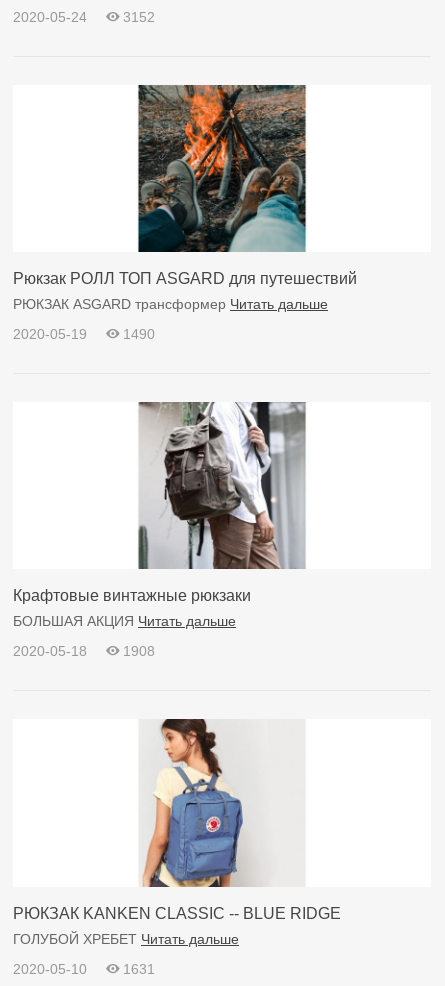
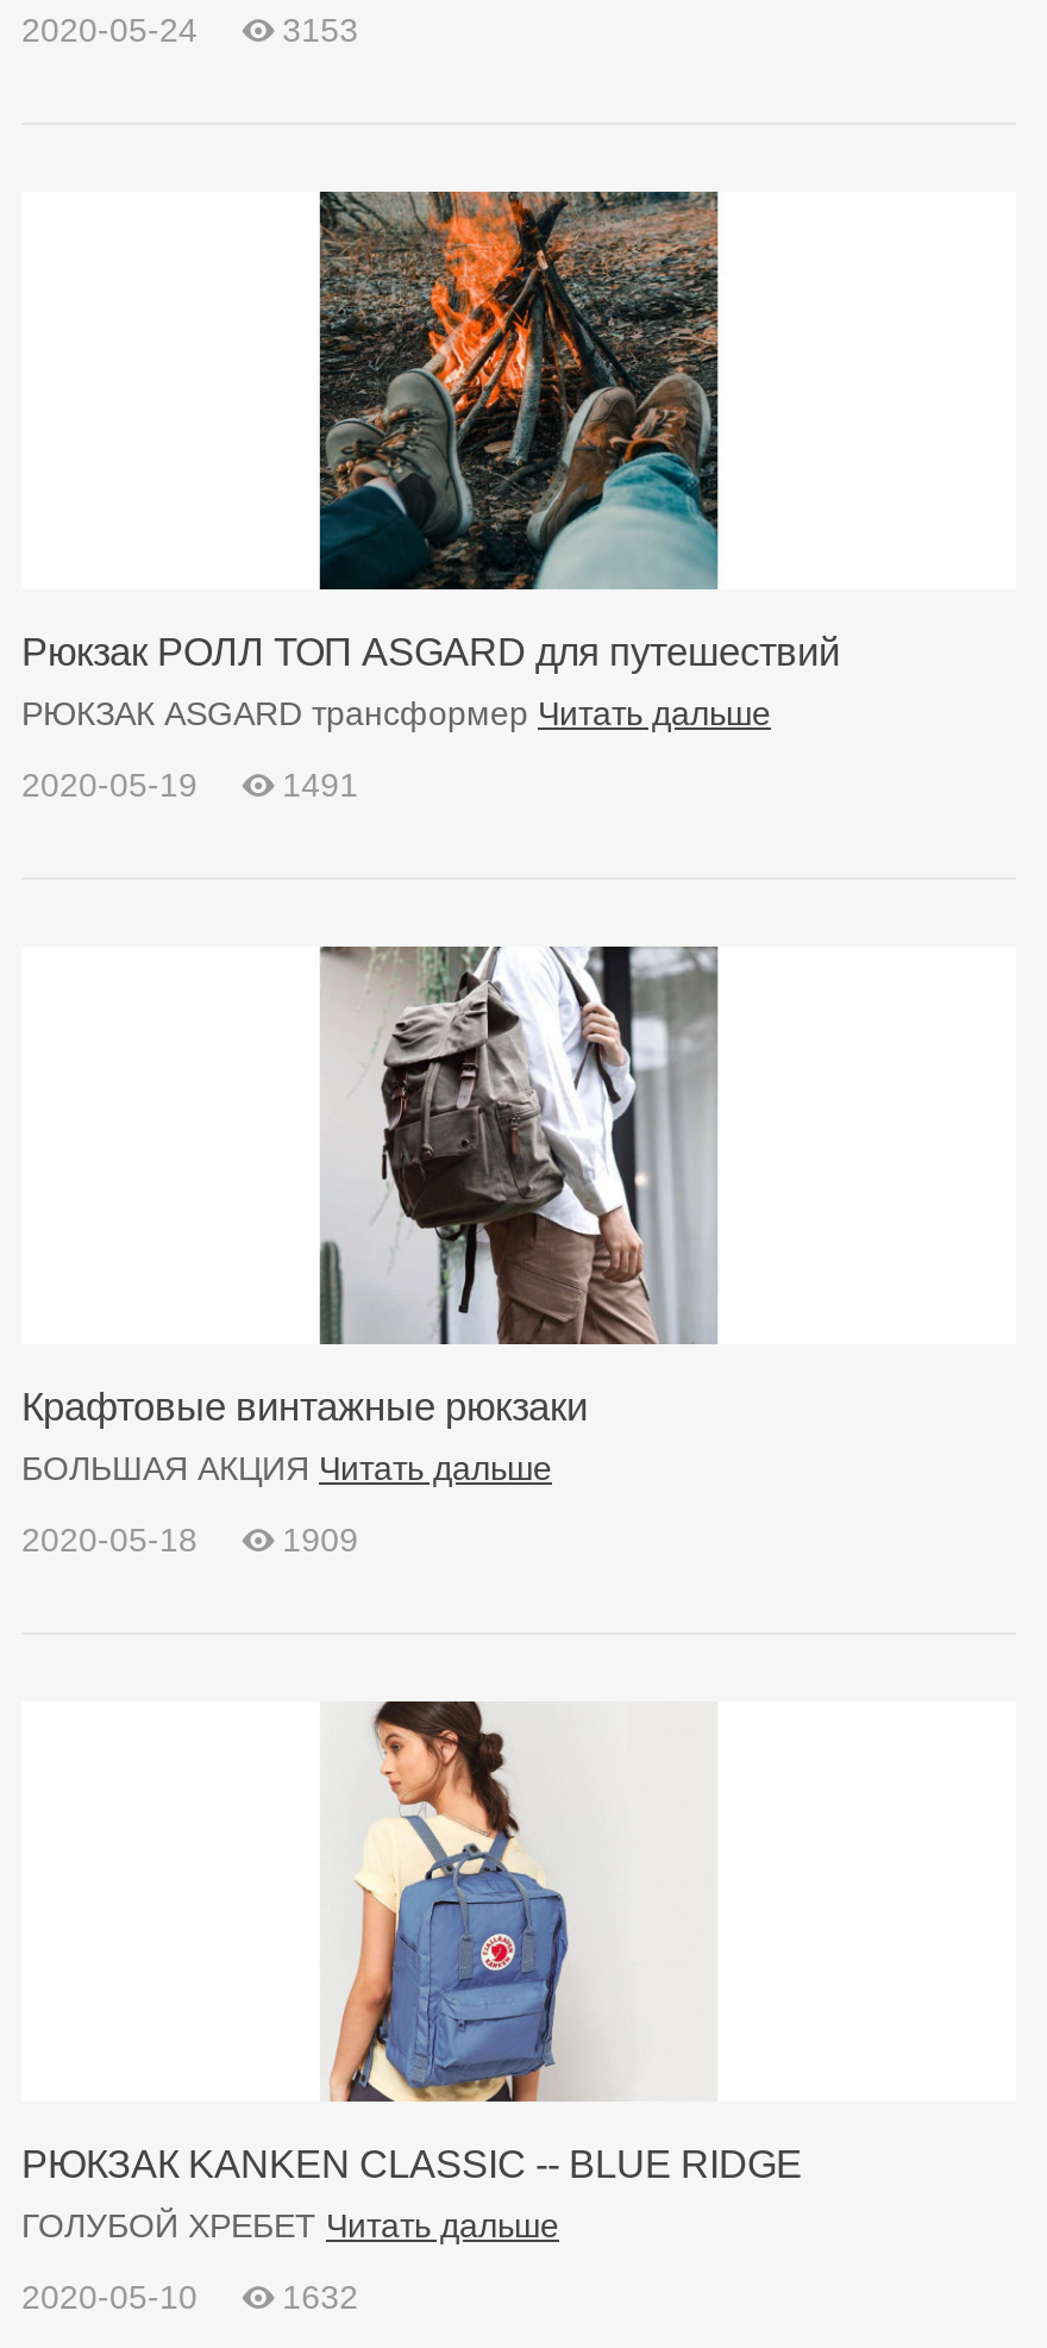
- 3152
+ 3153

- 1490
+ 1491

- 1908
+ 1909

- 1631
+ 1632
